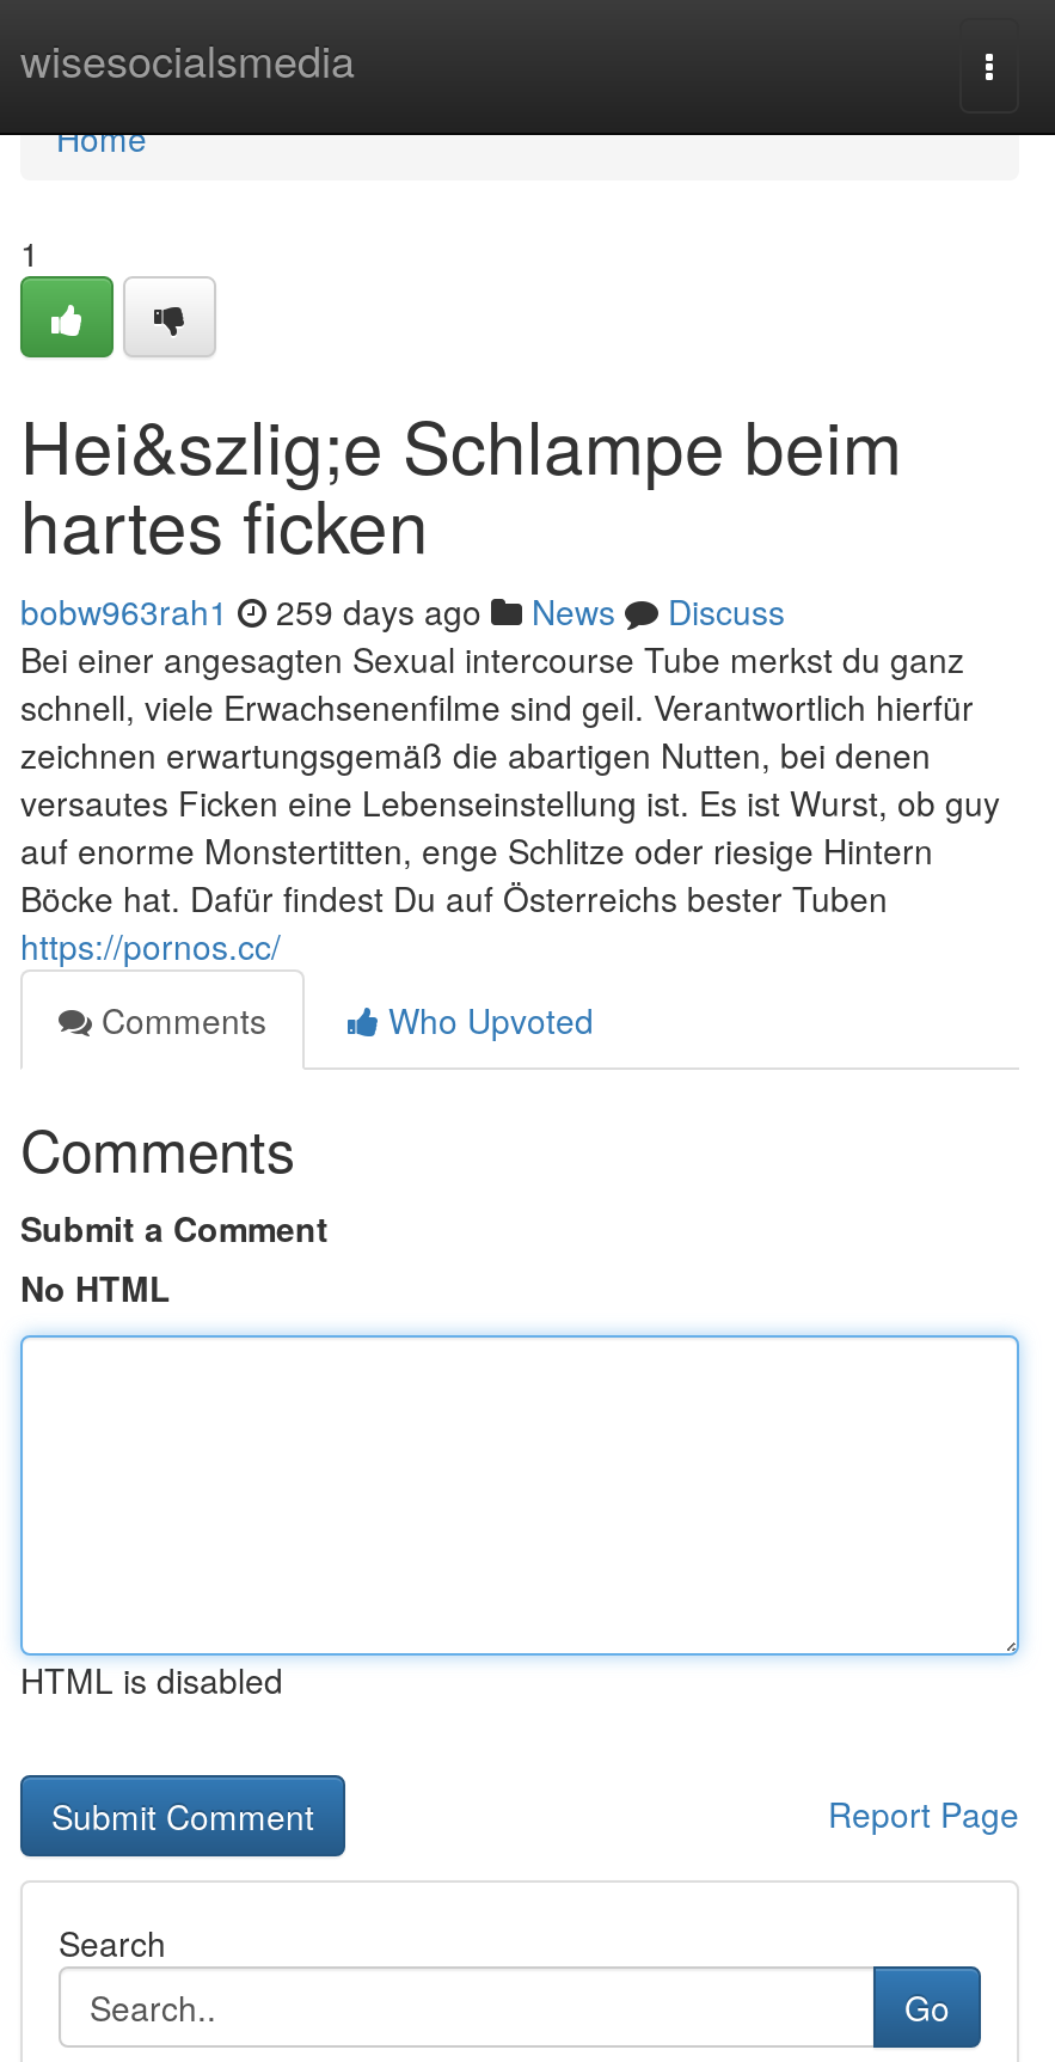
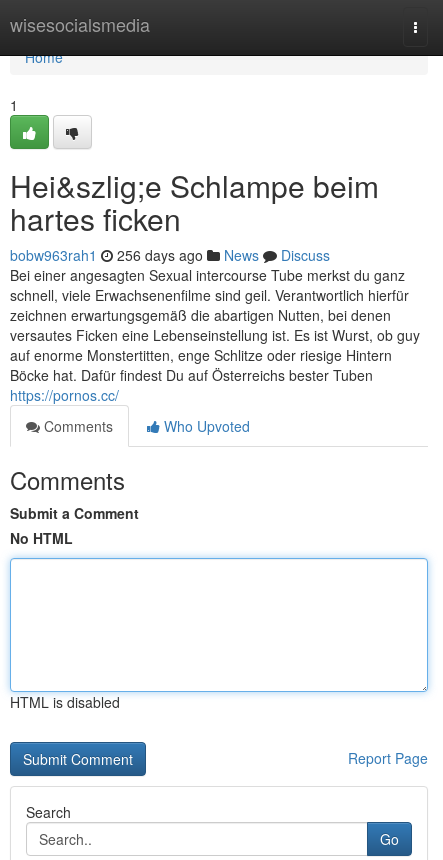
- bobw963rah1 259 days ago News Discuss
+ bobw963rah1 256 days ago News Discuss
